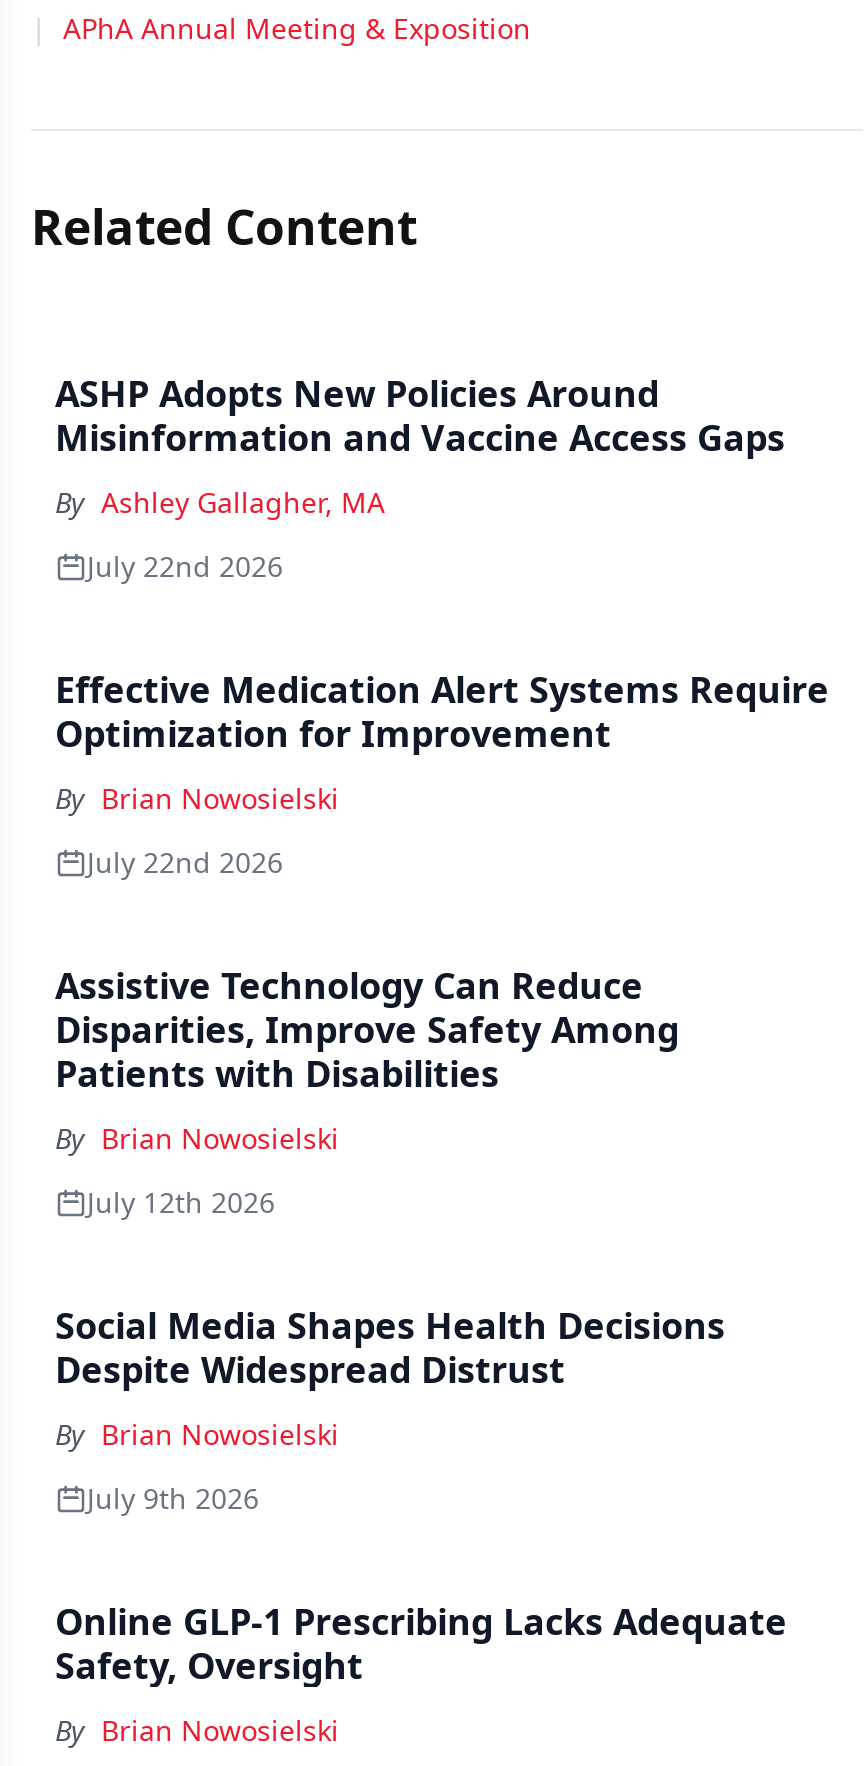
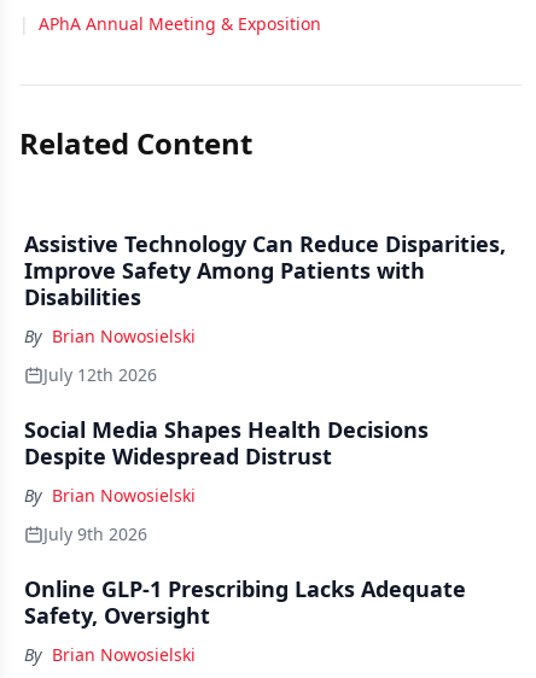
- ASHP Adopts New Policies Around
- Misinformation and Vaccine Access Gaps
- By Ashley Gallagher, MA
- July 22nd 2026
- Effective Medication Alert Systems Require
- Optimization for Improvement
- By Brian Nowosielski
- July 22nd 2026
- Assistive Technology Can Reduce
- Disparities, Improve Safety Among
- Patients with Disabilities
+ Assistive Technology Can Reduce Disparities,
+ Improve Safety Among Patients with
+ Disabilities
